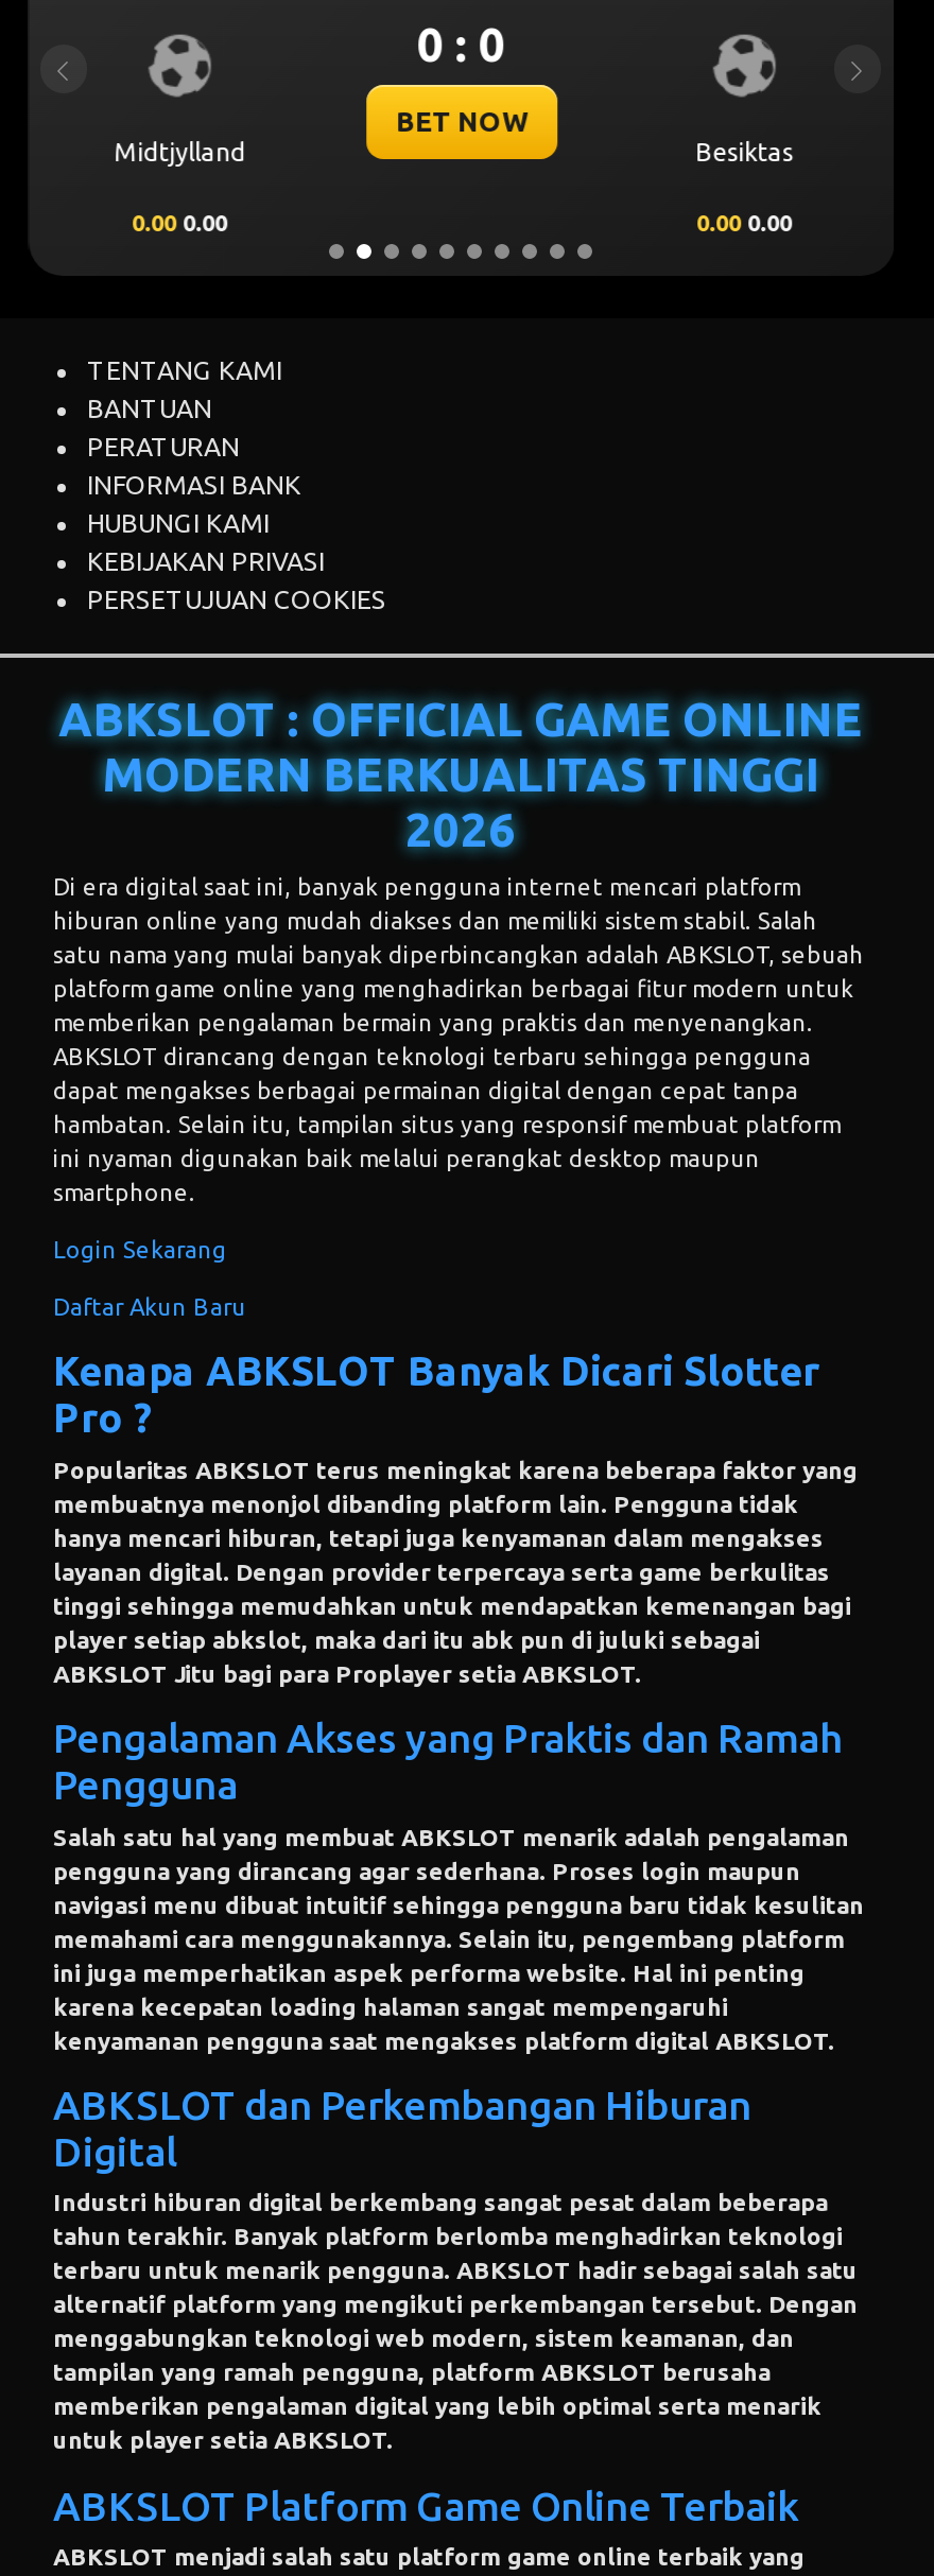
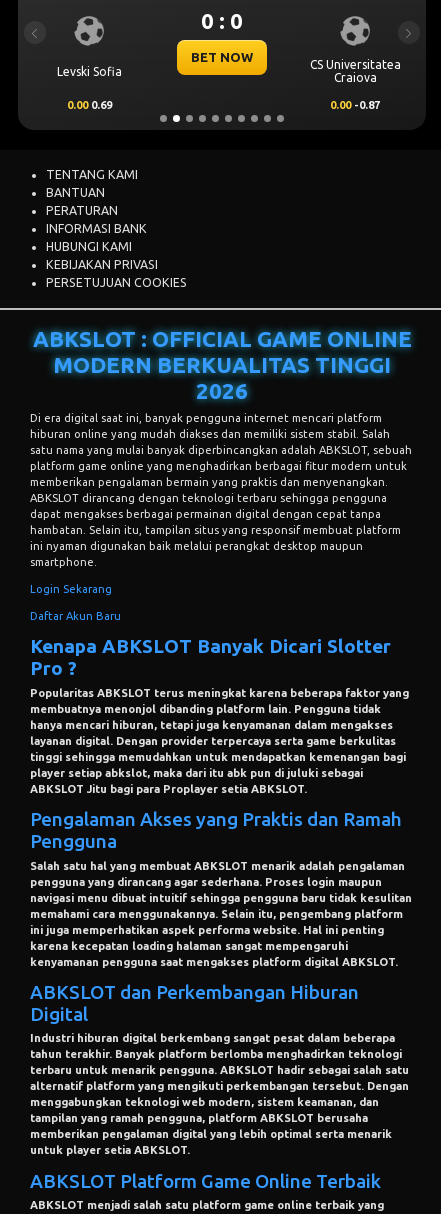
- Midtjylland
+ Levski Sofia

- Besiktas
+ CS Universitatea
+ Craiova

- 0.00 0.00
- 0.00 0.00
+ 0.00 0.69
+ 0.00 -0.87
